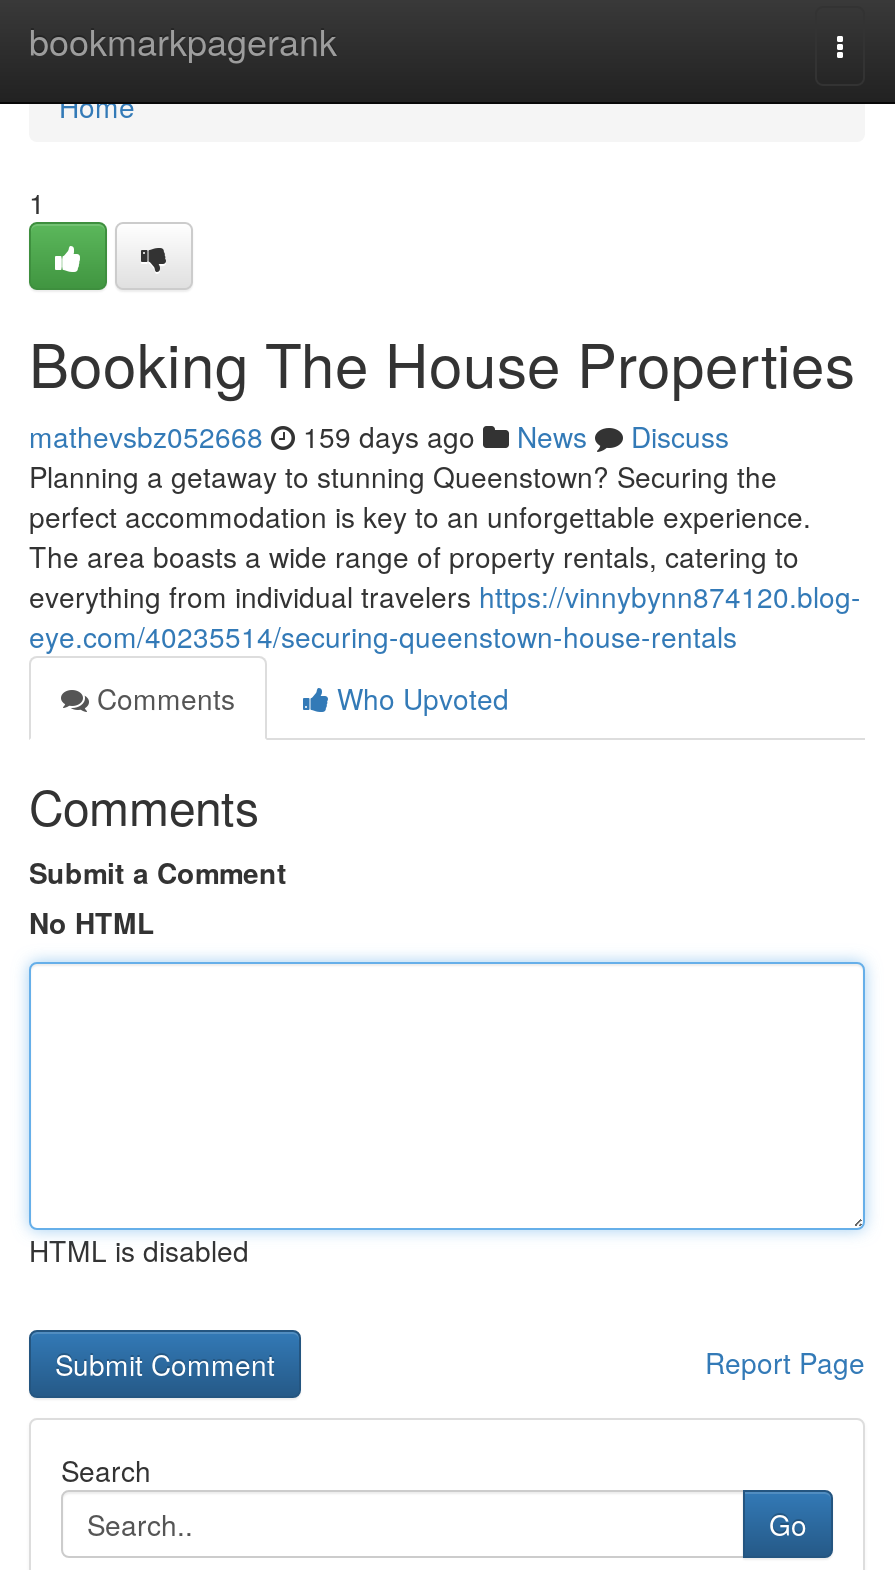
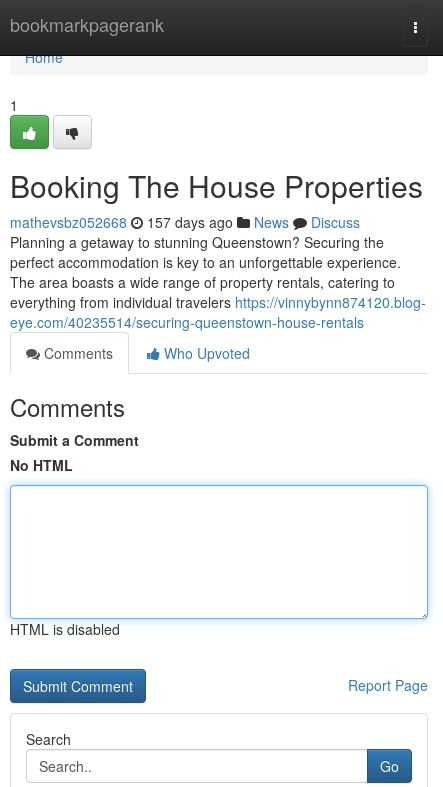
- mathevsbz052668 159 days ago News Discuss
+ mathevsbz052668 157 days ago News Discuss
